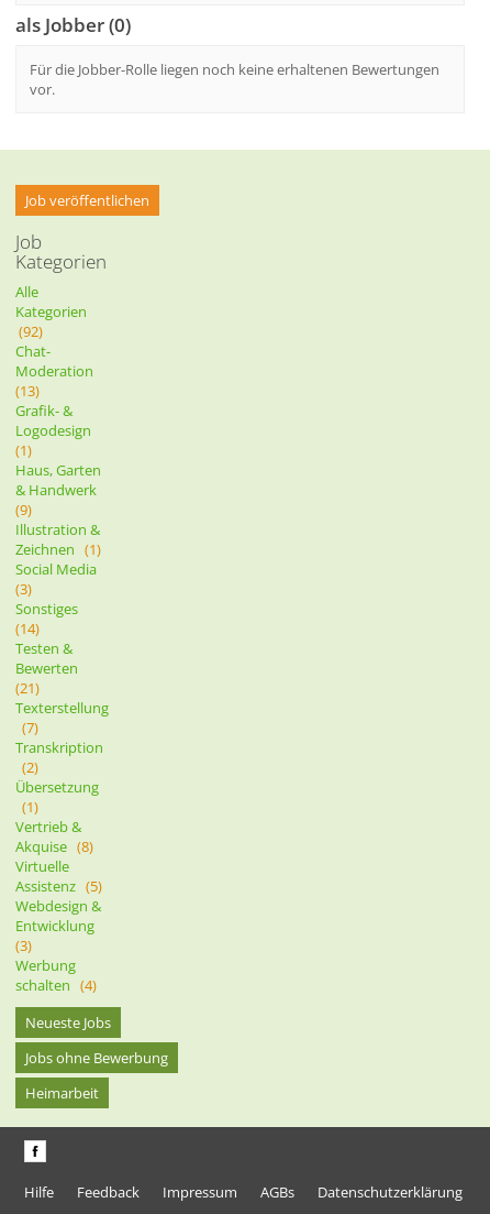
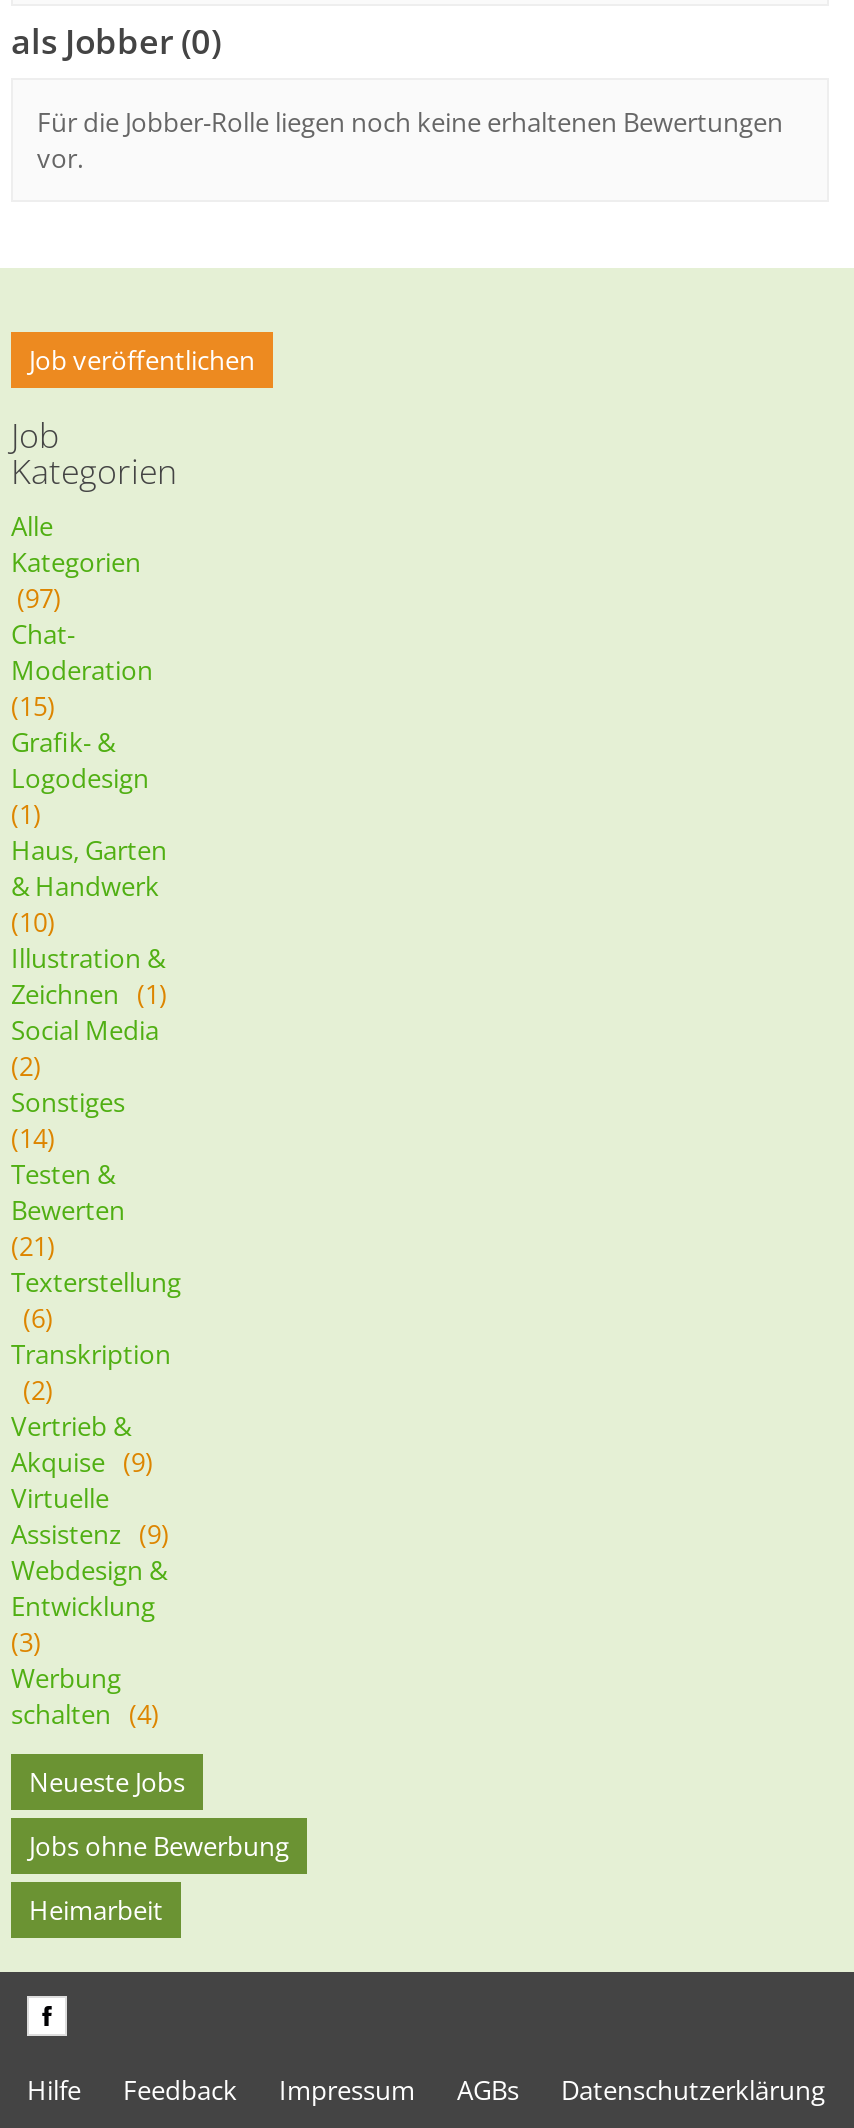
- (92)
+ (97)

- (13)
+ (15)

- (9)
+ (10)

- (3)
+ (2)

- (7)
+ (6)

- Übersetzung
- (1)

- Akquise (8)
+ Akquise (9)

- Assistenz (5)
+ Assistenz (9)
